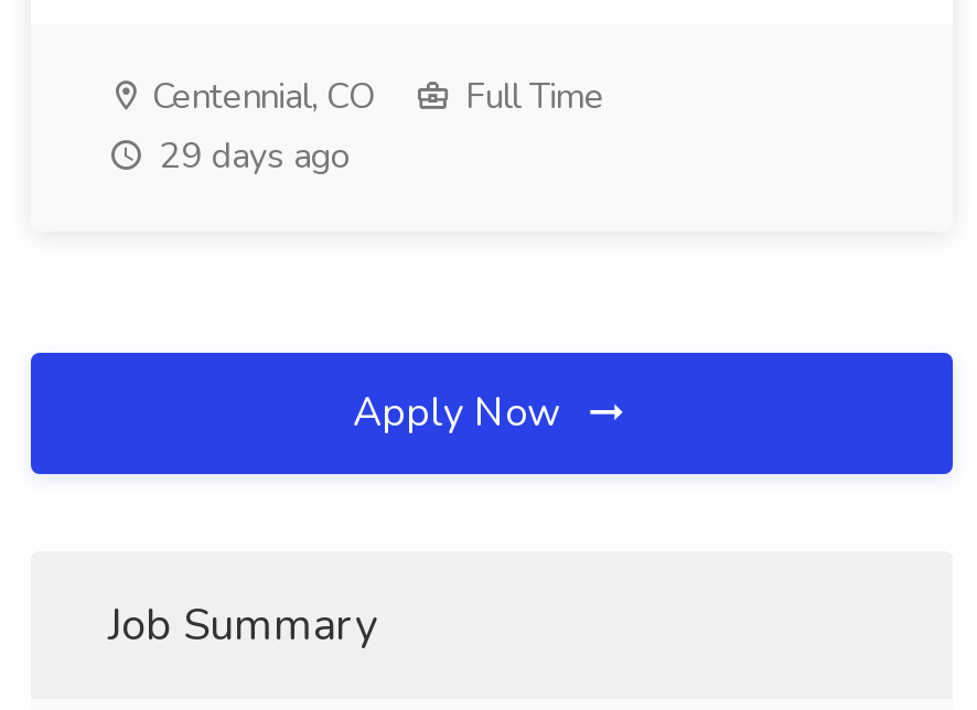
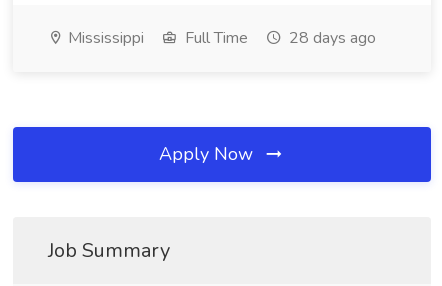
- Centennial, CO
+ Mississippi

- 29 days ago
+ 28 days ago
